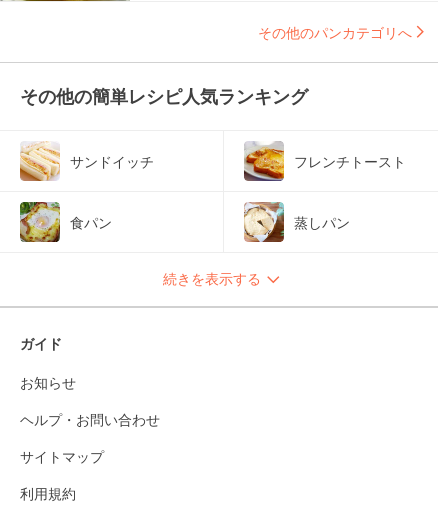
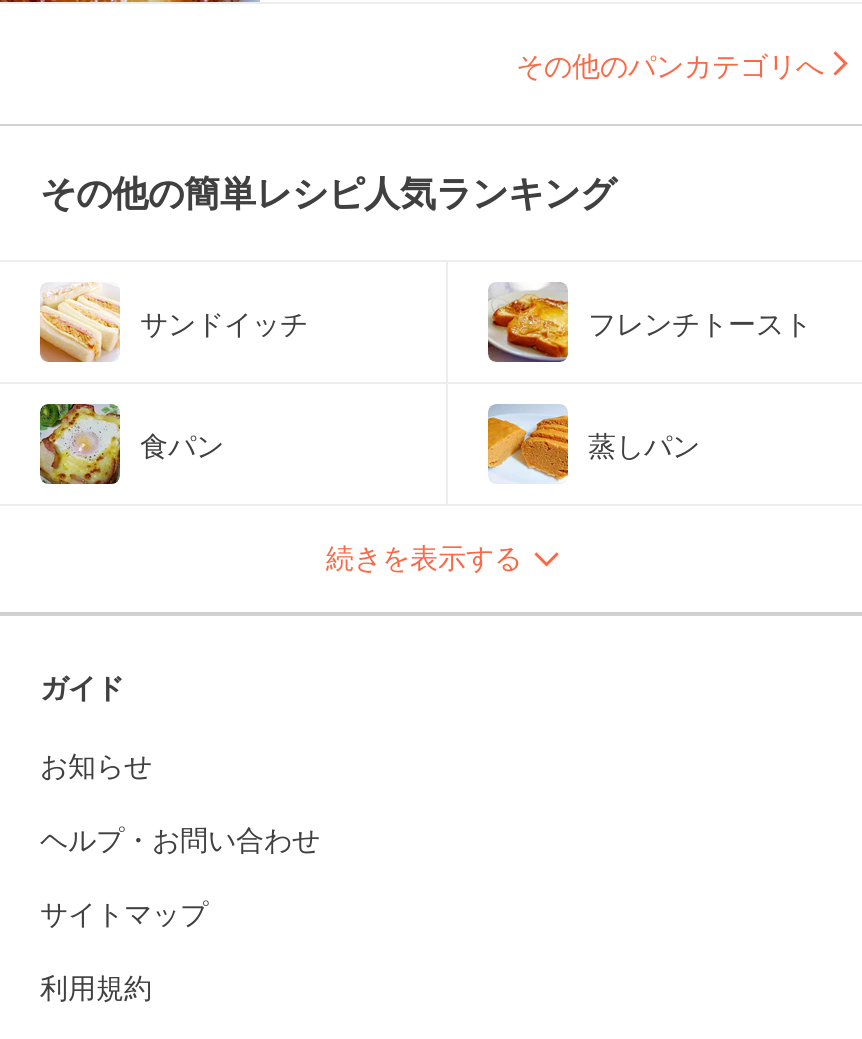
- [image]
+ [image]
